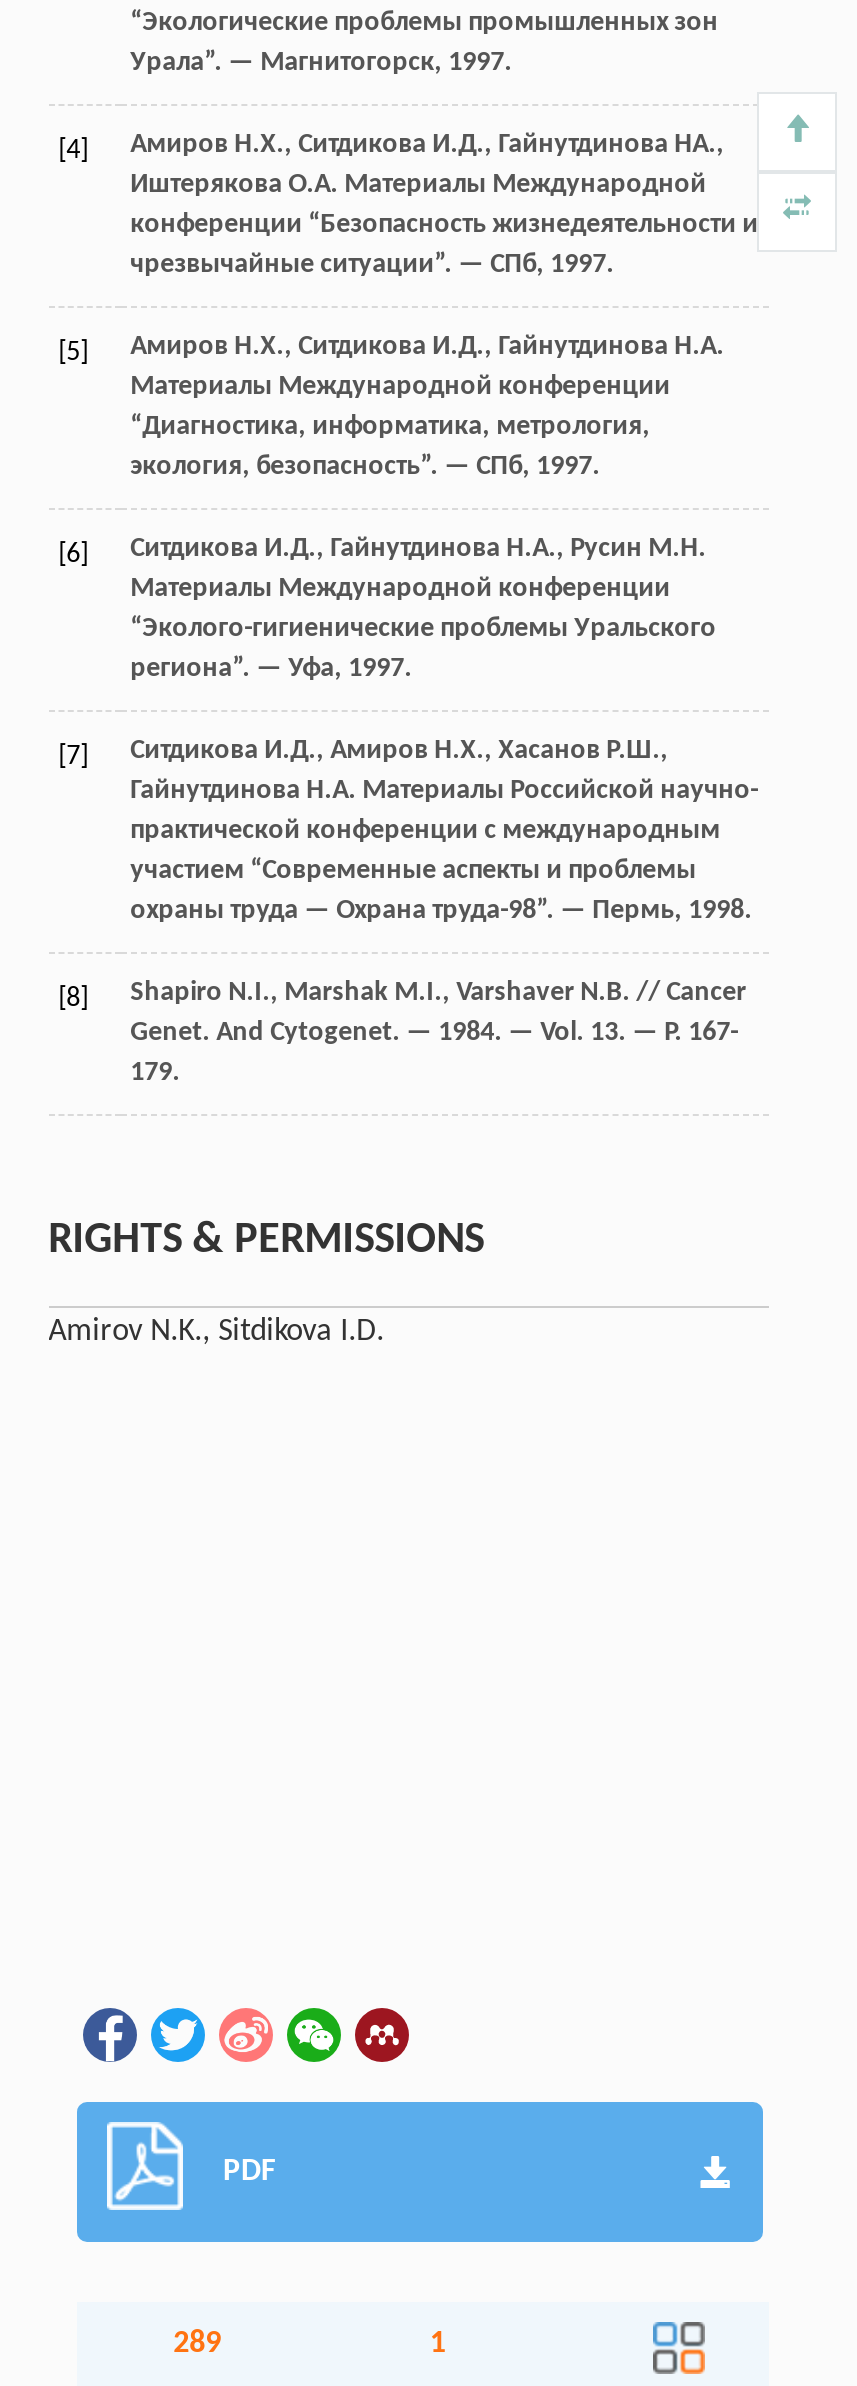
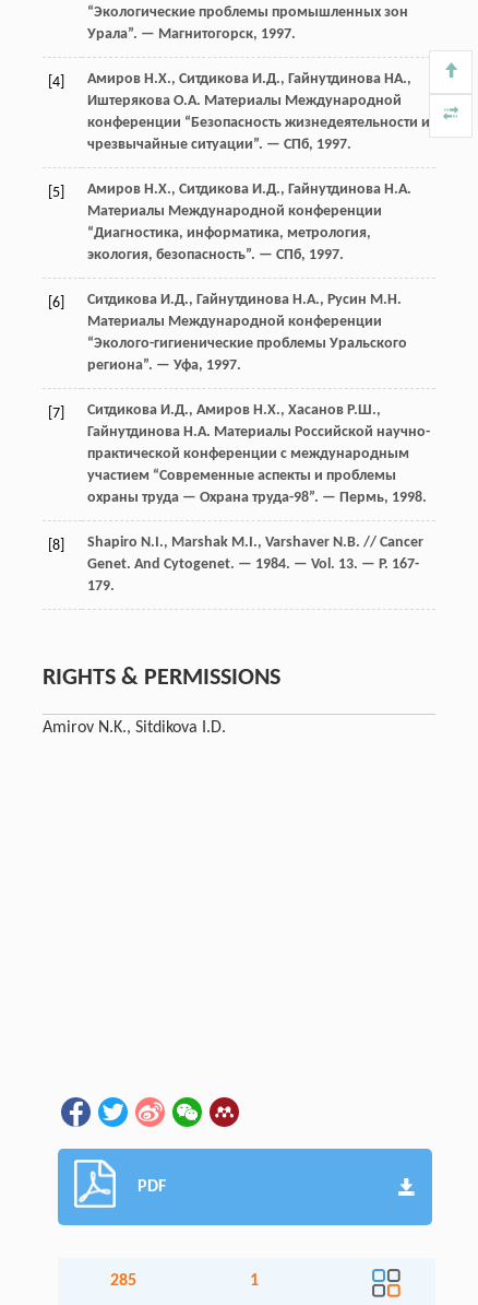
- 289
+ 285
